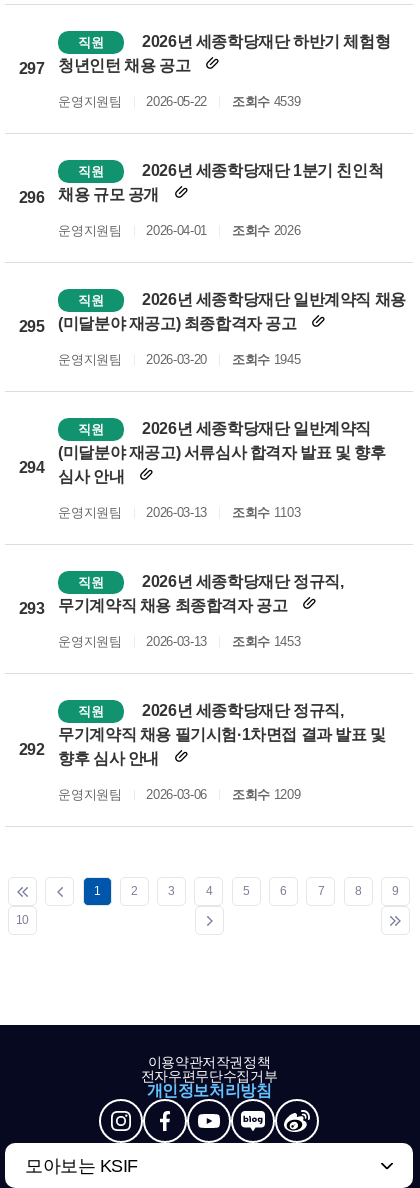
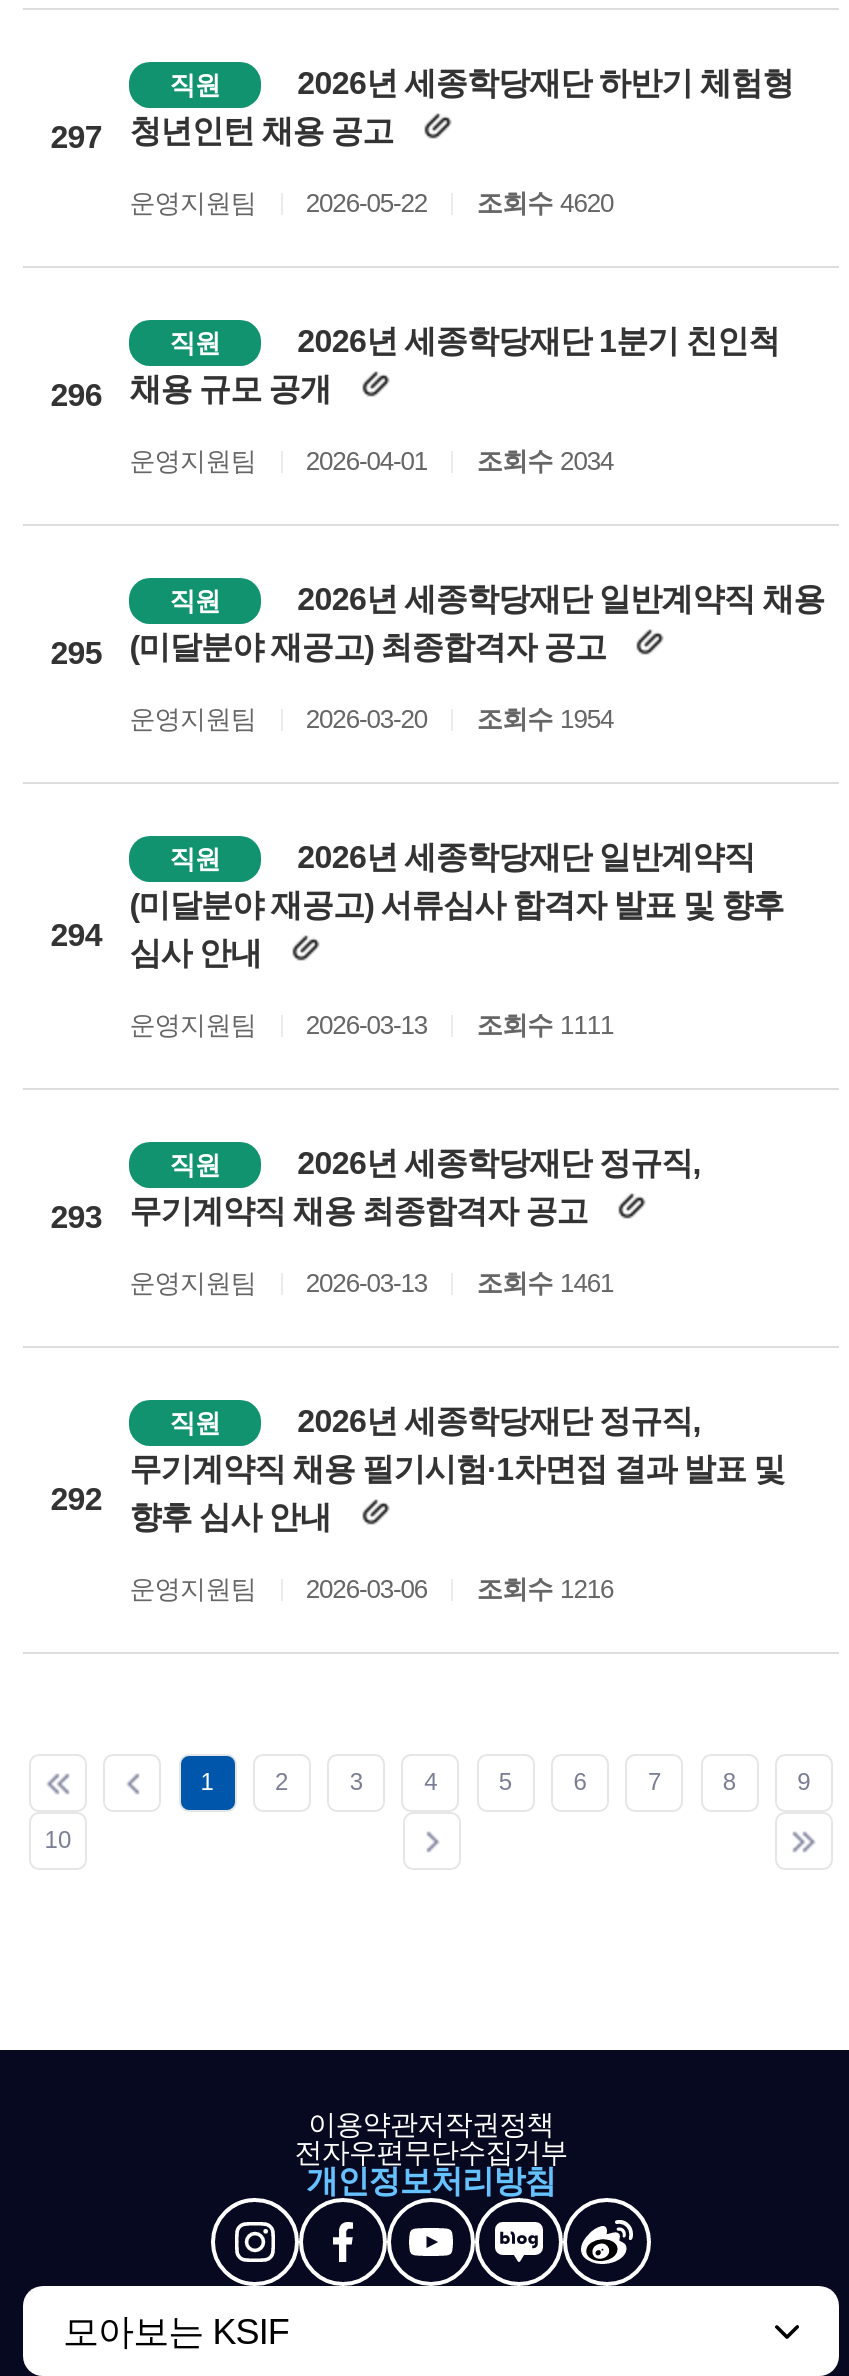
- 운영지원팀 2026-05-22 조회수 4539
+ 운영지원팀 2026-05-22 조회수 4620

- 운영지원팀 2026-04-01 조회수 2026
+ 운영지원팀 2026-04-01 조회수 2034

- 운영지원팀 2026-03-20 조회수 1945
+ 운영지원팀 2026-03-20 조회수 1954

- 운영지원팀 2026-03-13 조회수 1103
+ 운영지원팀 2026-03-13 조회수 1111

- 운영지원팀 2026-03-13 조회수 1453
+ 운영지원팀 2026-03-13 조회수 1461

- 운영지원팀 2026-03-06 조회수 1209
+ 운영지원팀 2026-03-06 조회수 1216
